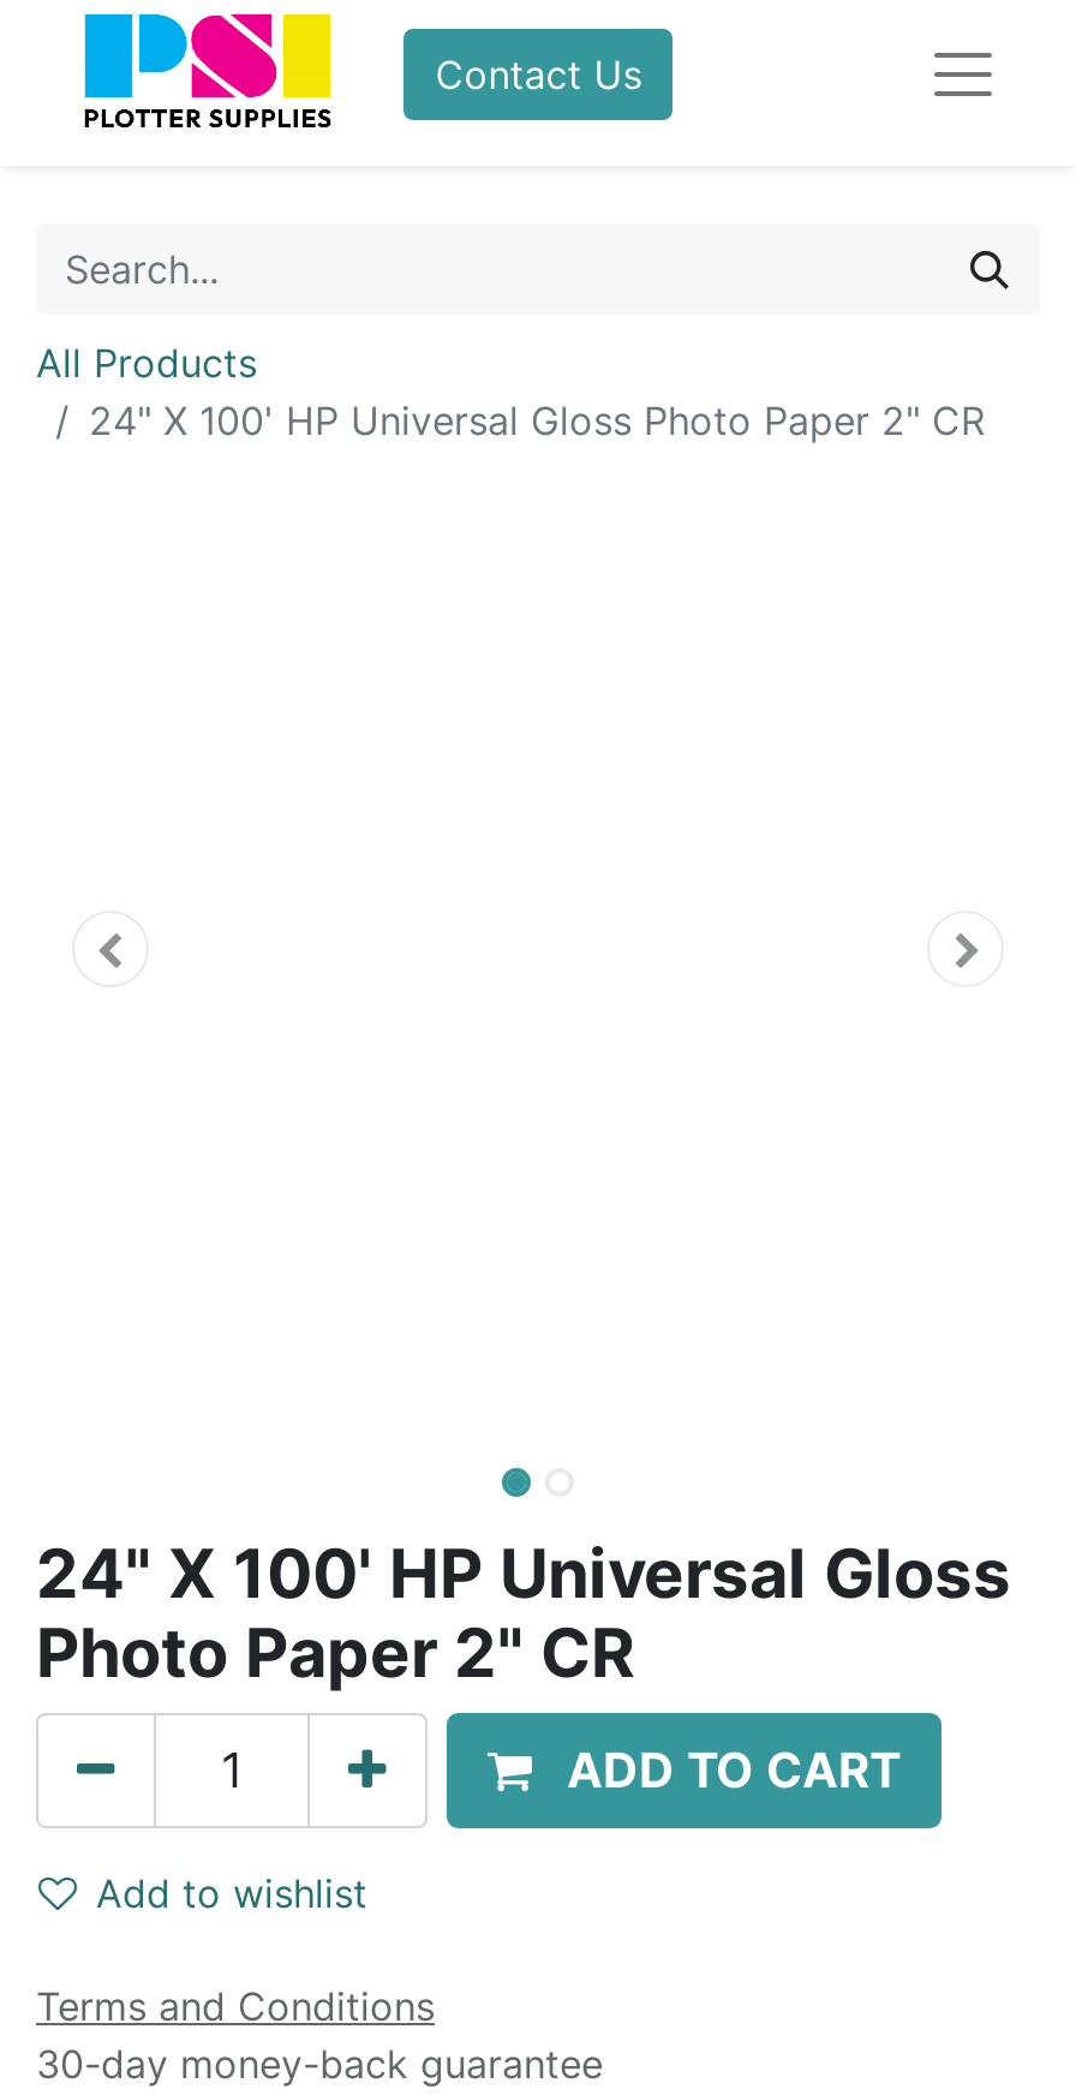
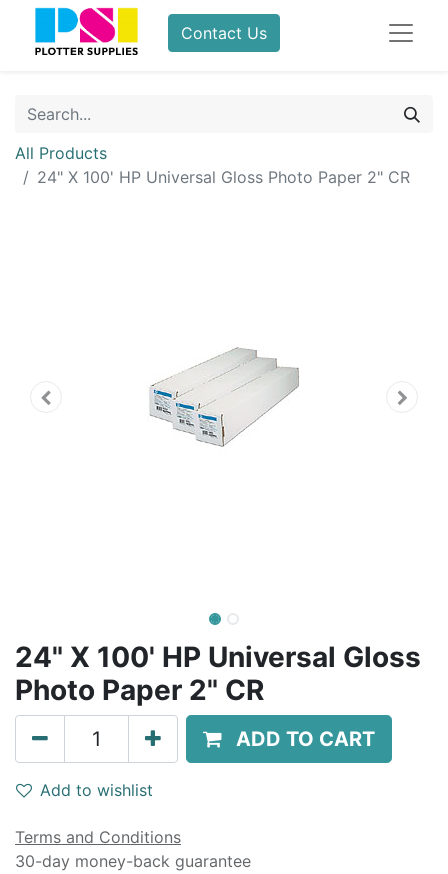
+ [image]
